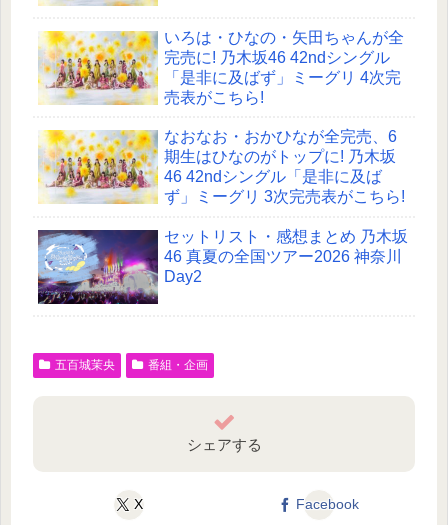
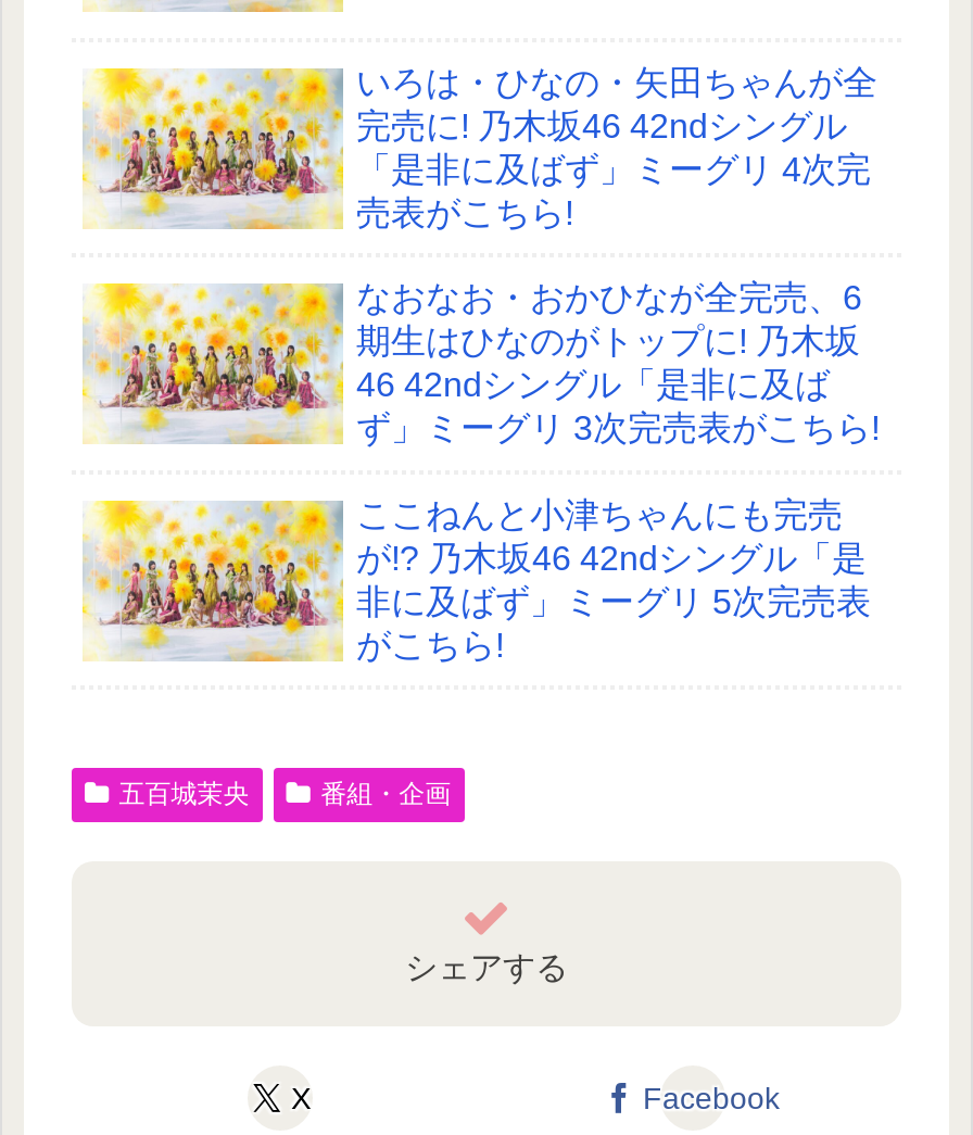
- [image]
- セットリスト・感想まとめ 乃木坂
- 46 真夏の全国ツアー2026 神奈川
- Day2
+ [image]
+ ここねんと小津ちゃんにも完売
+ が!? 乃木坂46 42ndシングル「是
+ 非に及ばず」ミーグリ 5次完売表
+ がこちら!
